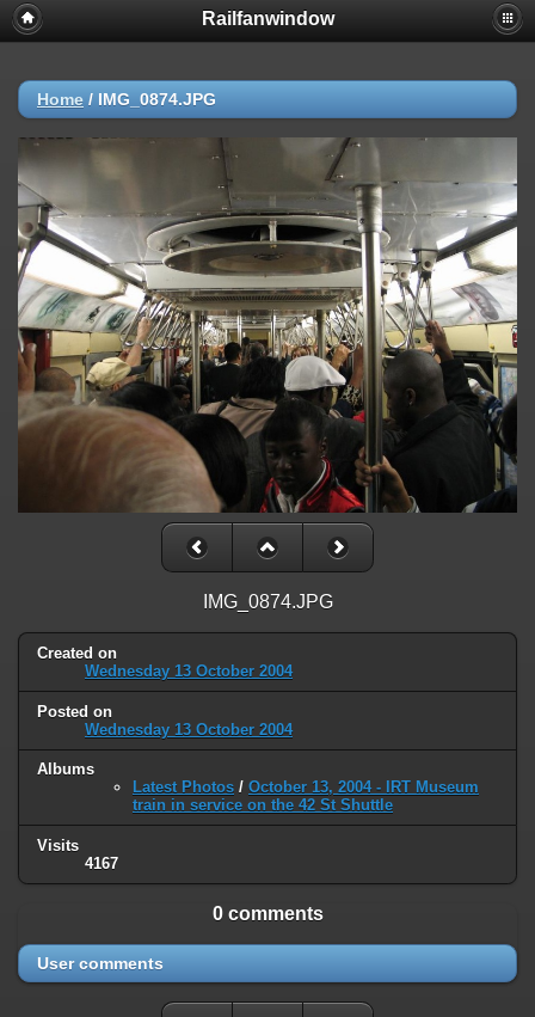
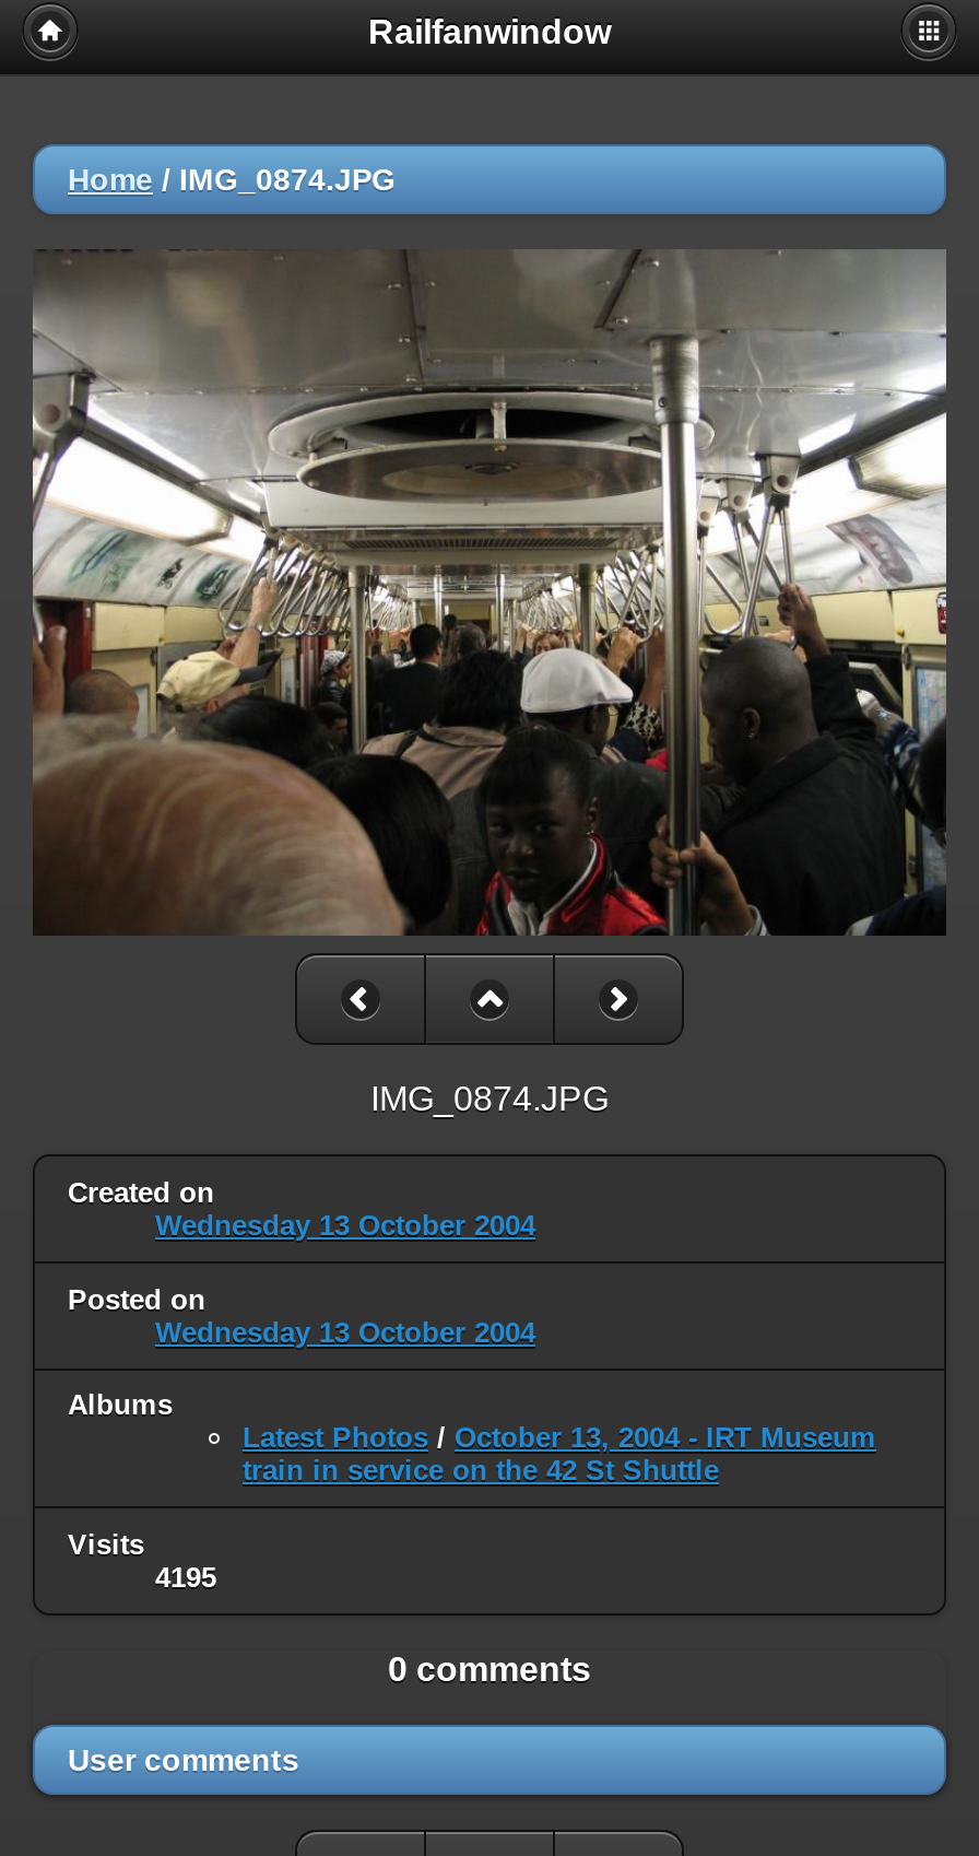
- 4167
+ 4195
